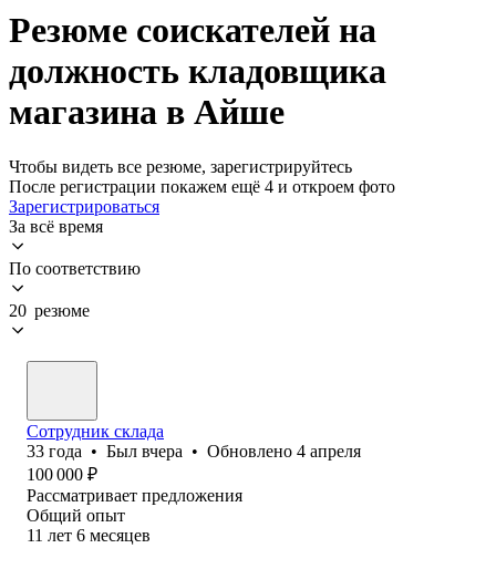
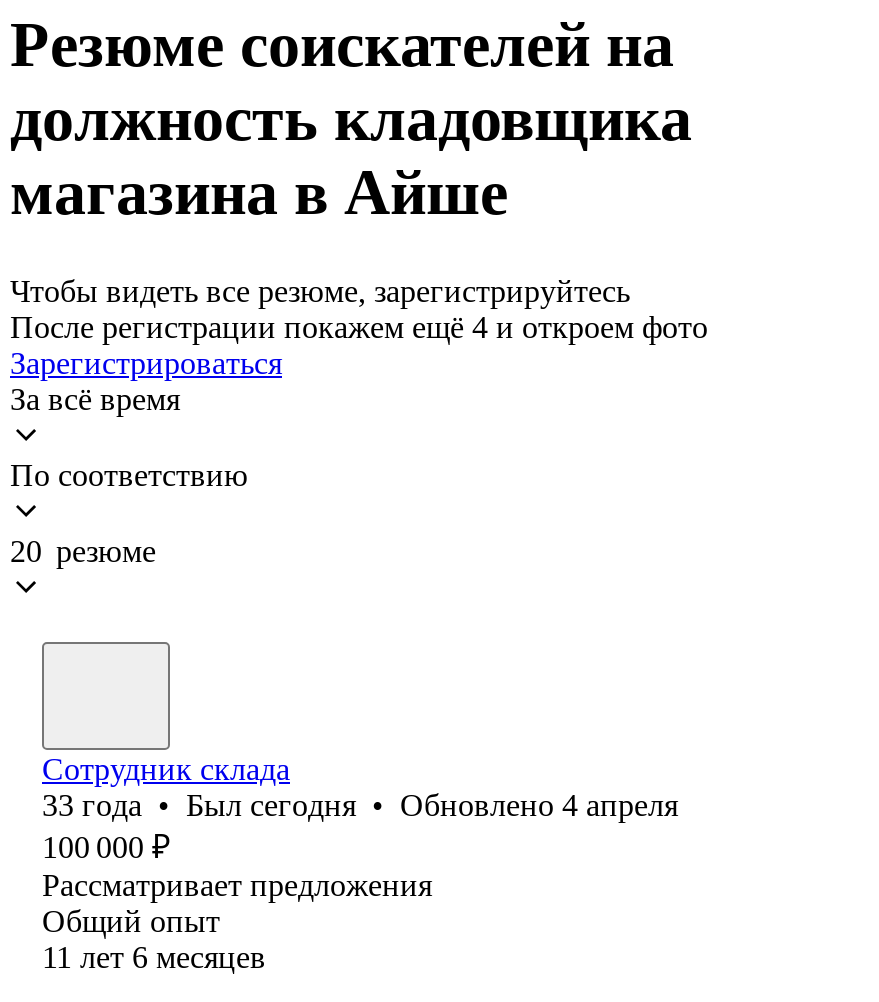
- 33 года • Был вчера • Обновлено 4 апреля
+ 33 года • Был сегодня • Обновлено 4 апреля
